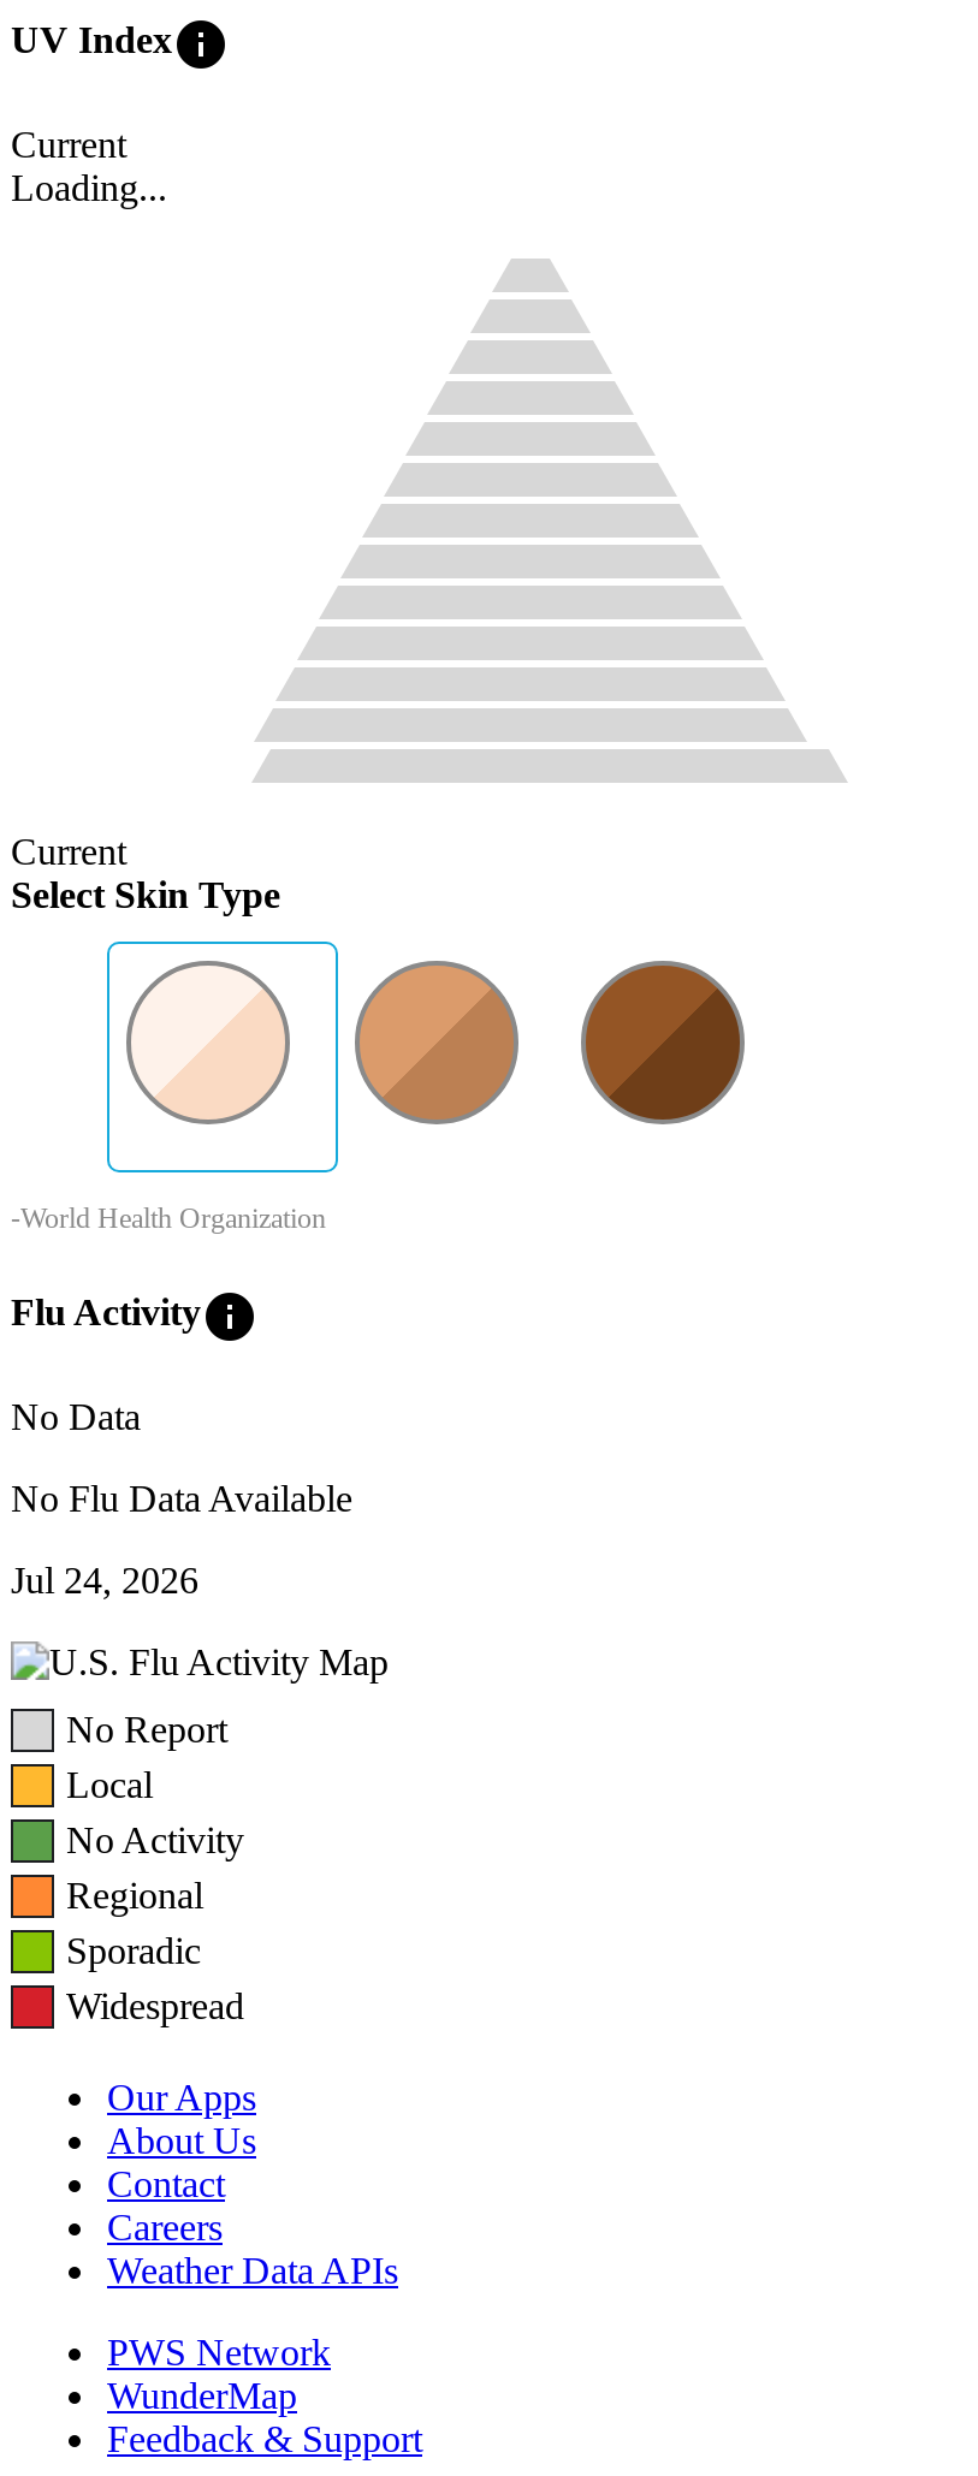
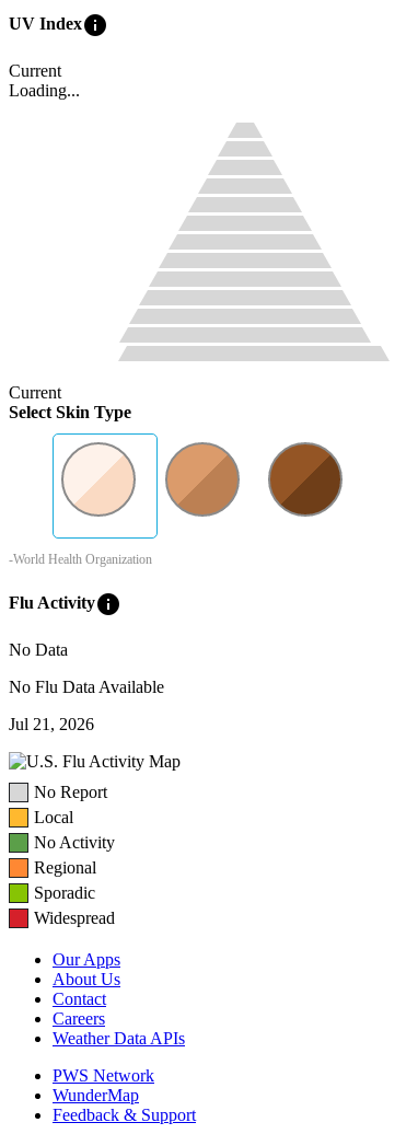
- Jul 24, 2026
+ Jul 21, 2026
